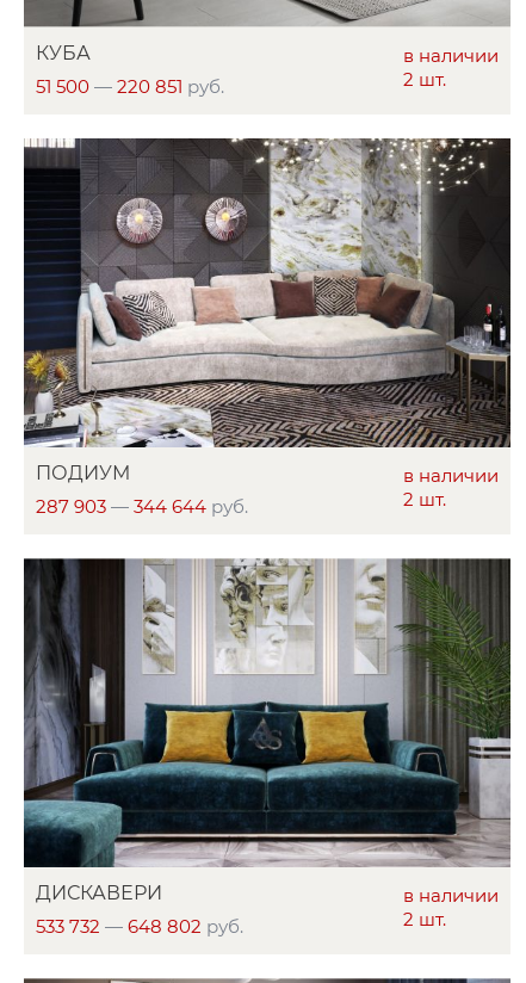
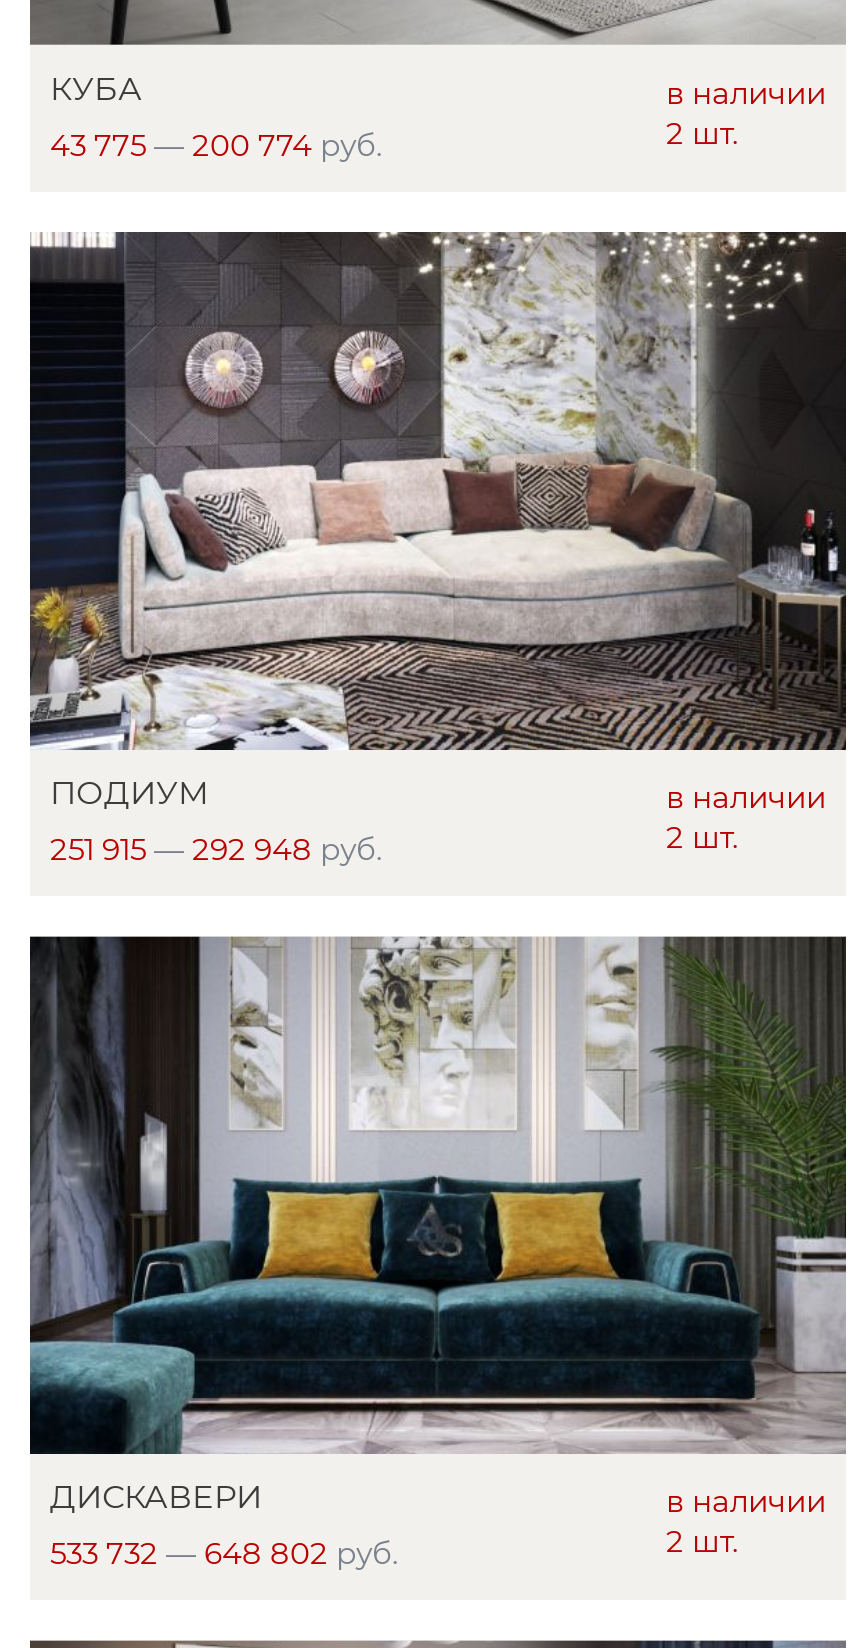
- 51 500 — 220 851 руб.
+ 43 775 — 200 774 руб.

- 287 903 — 344 644 руб.
+ 251 915 — 292 948 руб.
